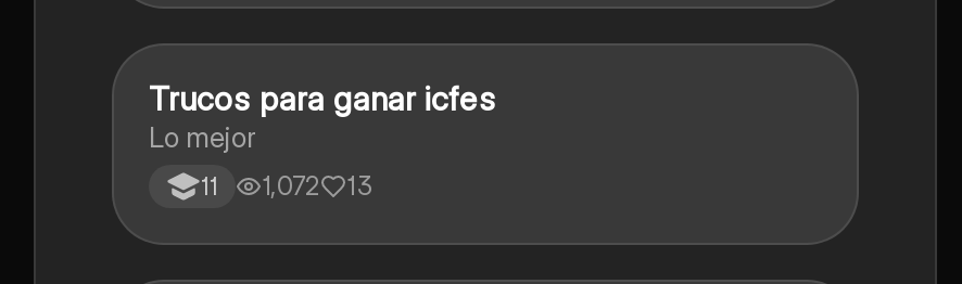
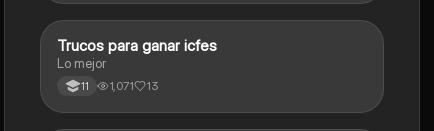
- 11 1,072 13
+ 11 1,071 13
